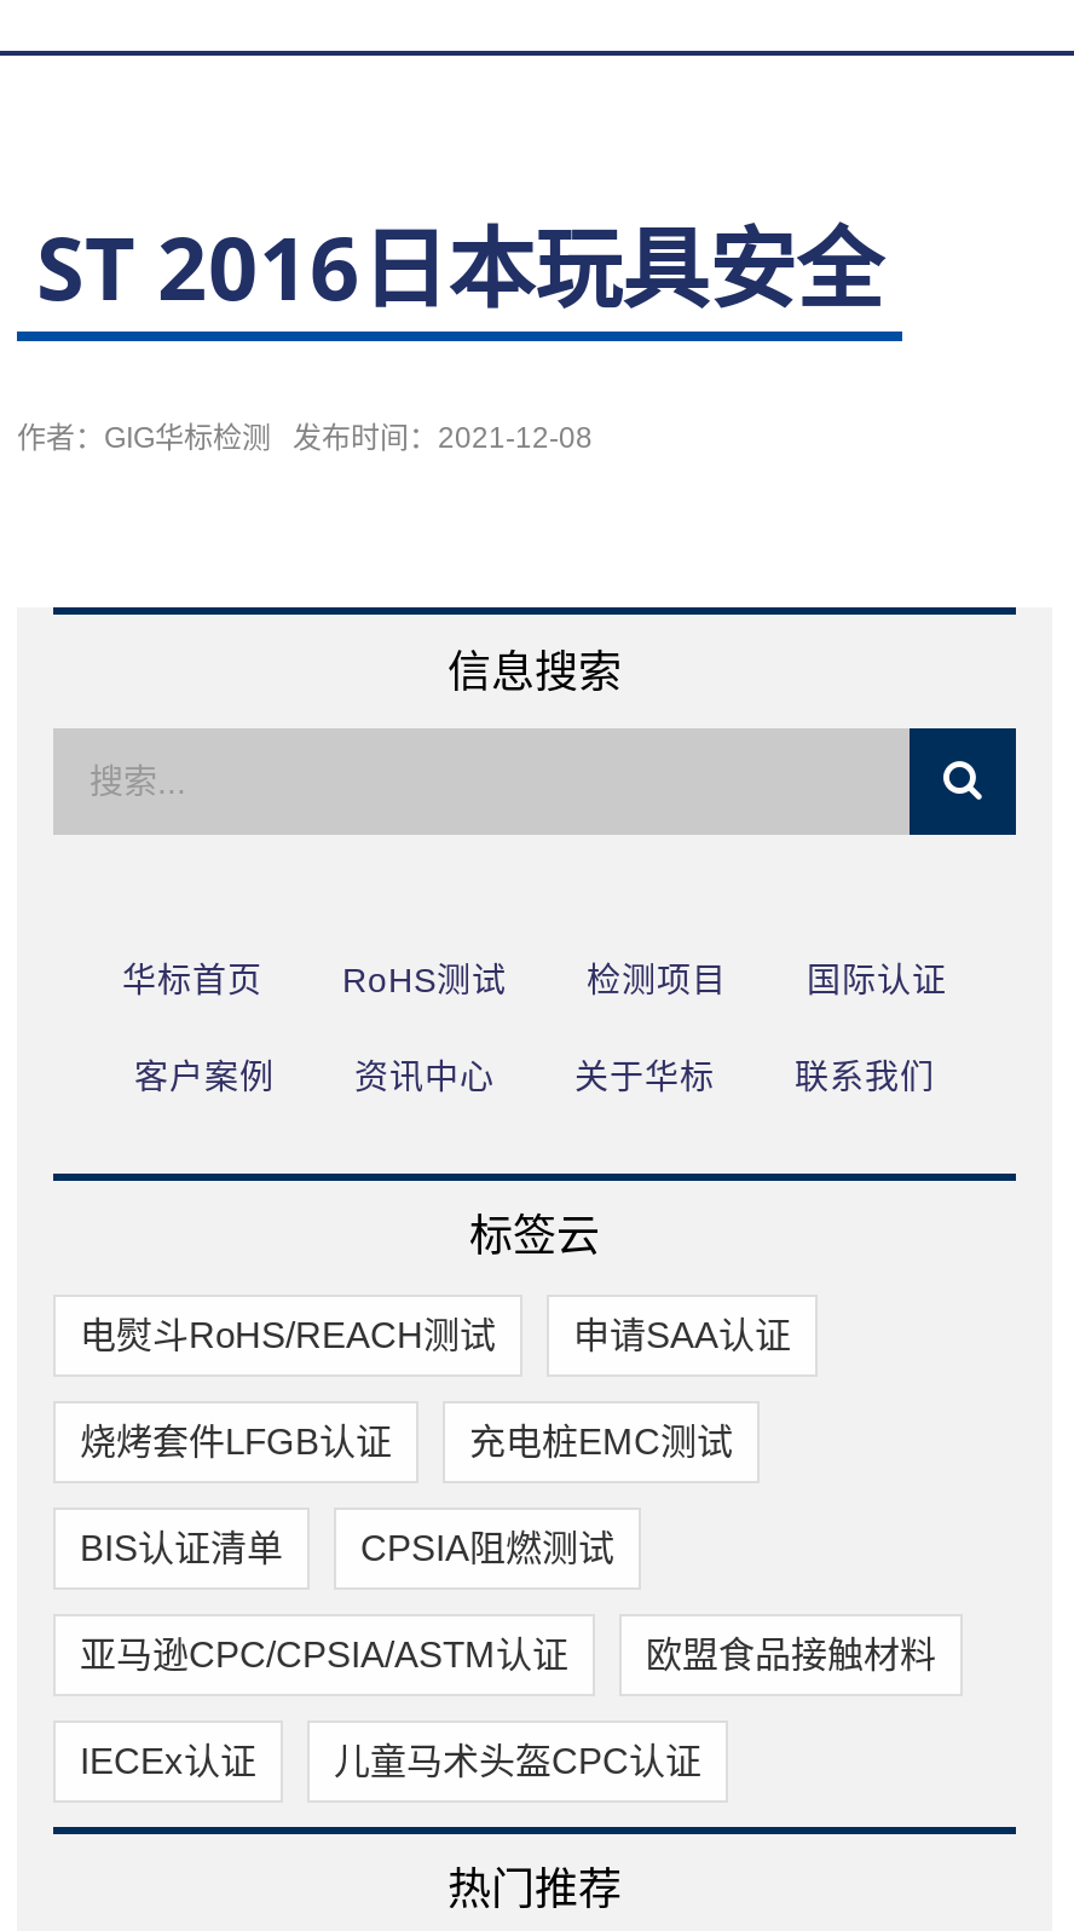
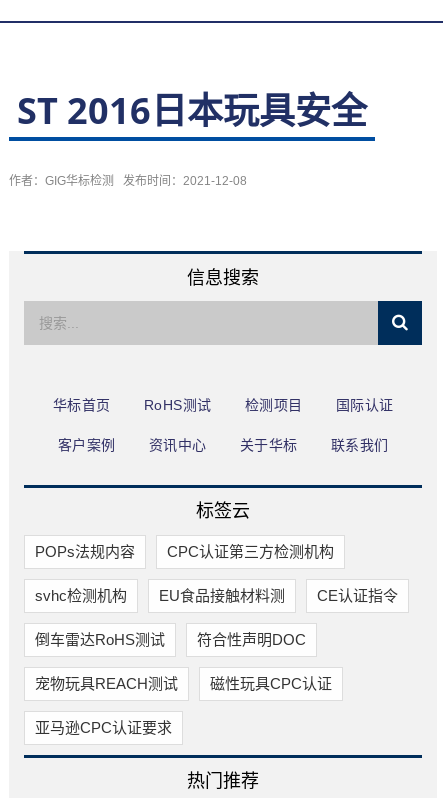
- 电熨斗RoHS/REACH测试
- 申请SAA认证
+ POPs法规内容
+ CPC认证第三方检测机构

- 烧烤套件LFGB认证
- 充电桩EMC测试
+ svhc检测机构
+ EU食品接触材料测
+ CE认证指令

- BIS认证清单
- CPSIA阻燃测试
+ 倒车雷达RoHS测试
+ 符合性声明DOC

- 亚马逊CPC/CPSIA/ASTM认证
- 欧盟食品接触材料
+ 宠物玩具REACH测试
+ 磁性玩具CPC认证

- IECEx认证
- 儿童马术头盔CPC认证
+ 亚马逊CPC认证要求
